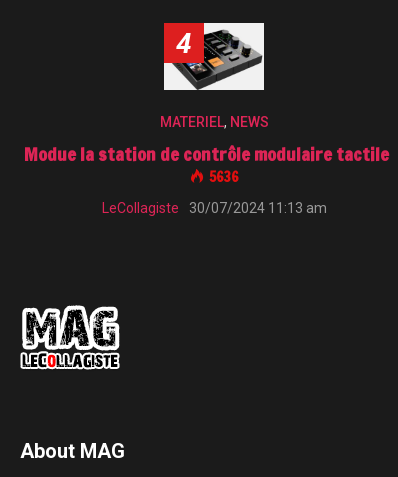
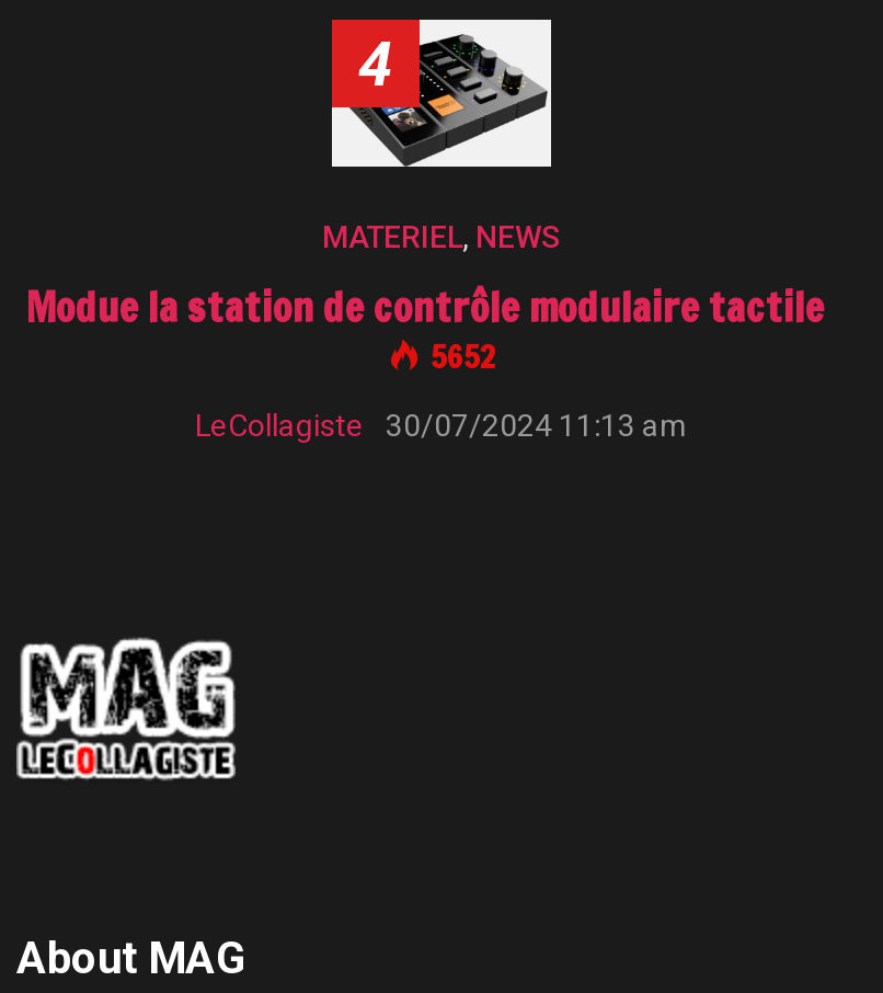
- 5636
+ 5652
